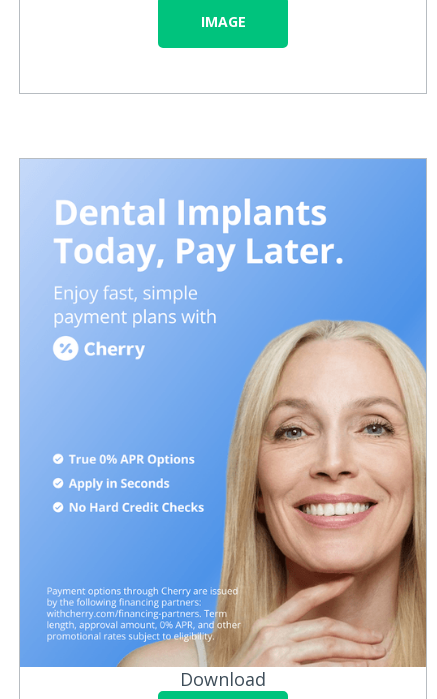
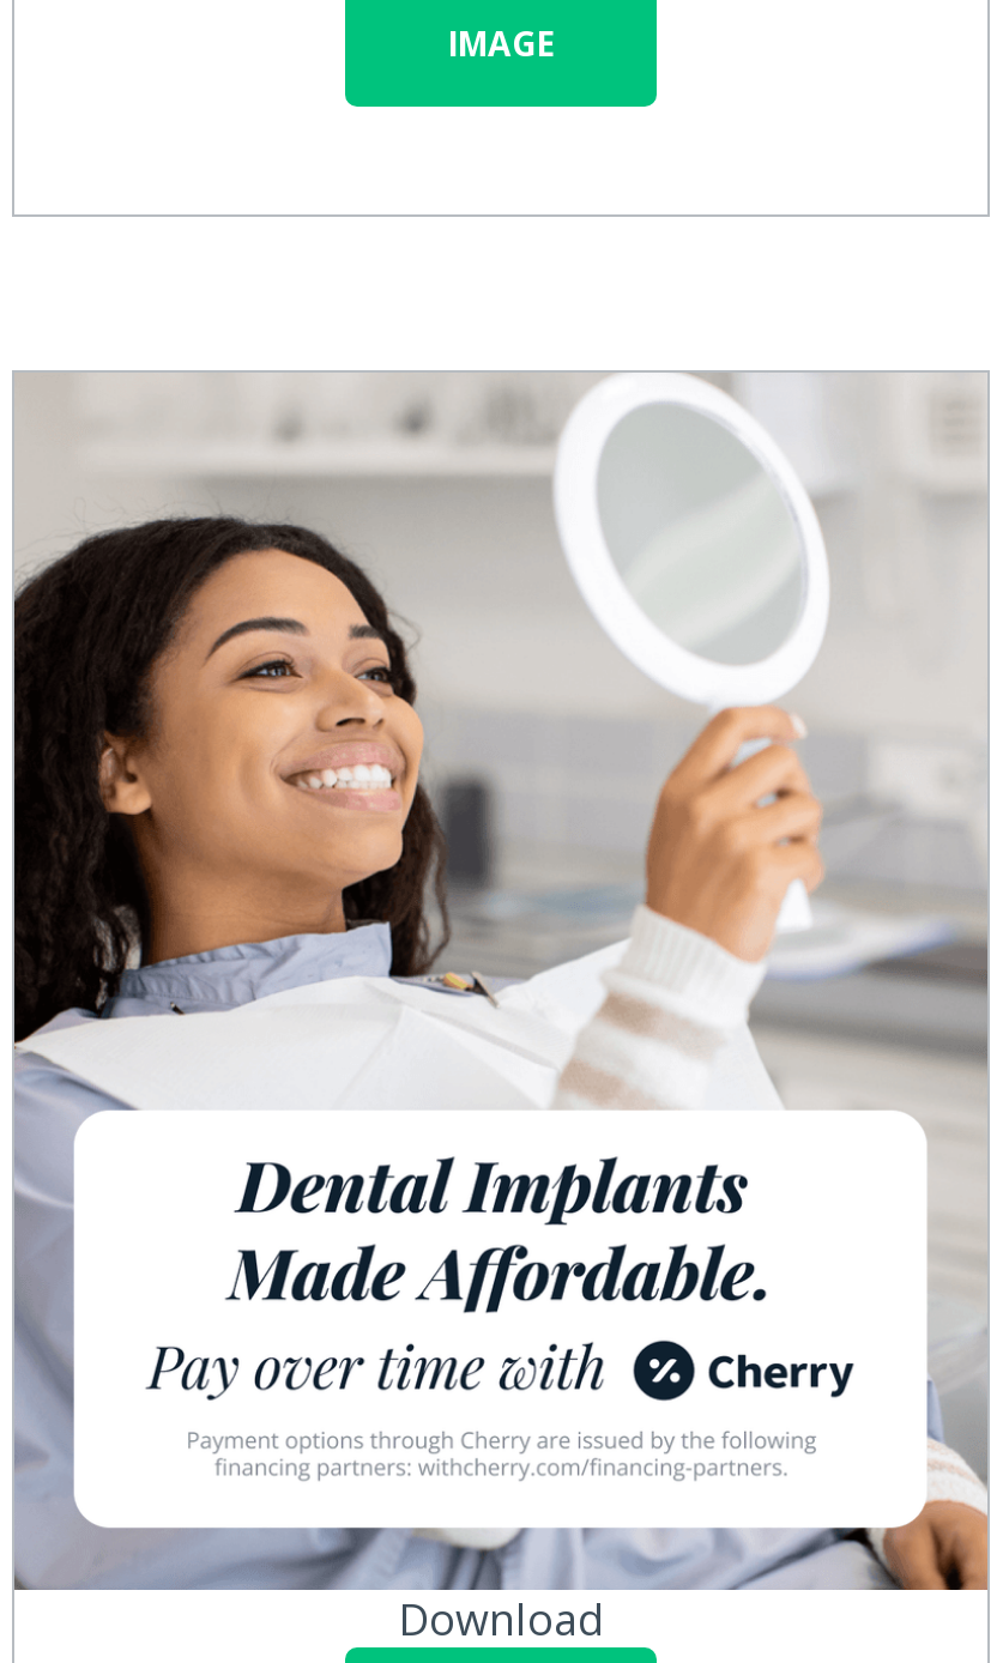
- [image]
+ [image]
